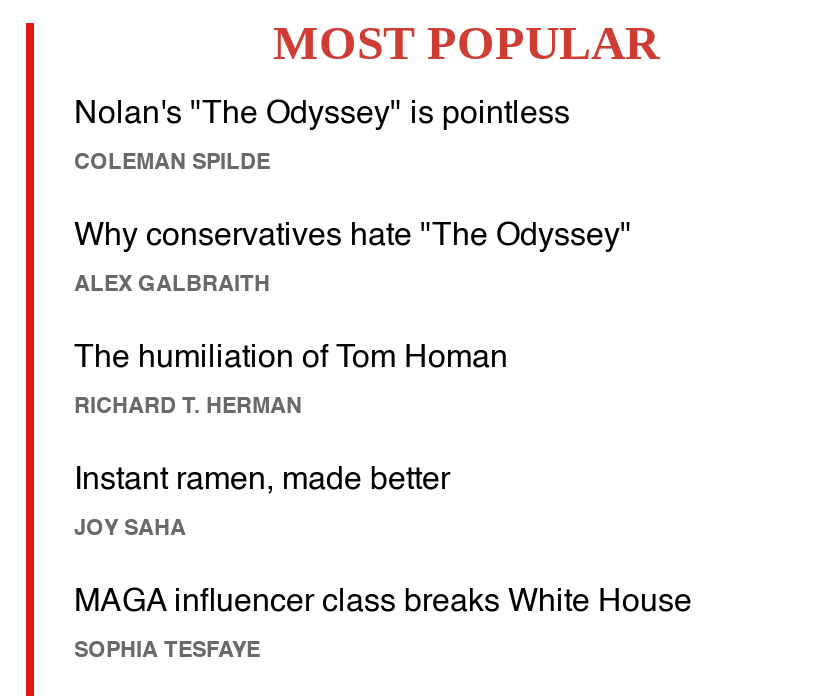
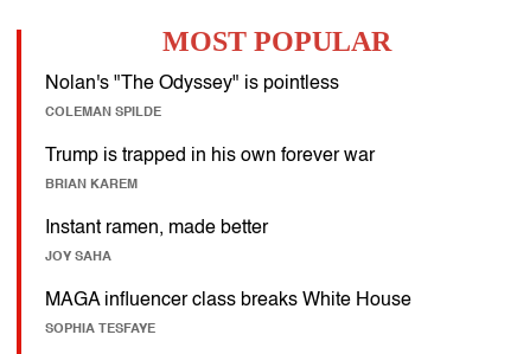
- Why conservatives hate "The Odyssey"
- ALEX GALBRAITH
- The humiliation of Tom Homan
- RICHARD T. HERMAN
+ Trump is trapped in his own forever war
+ BRIAN KAREM
